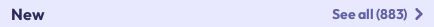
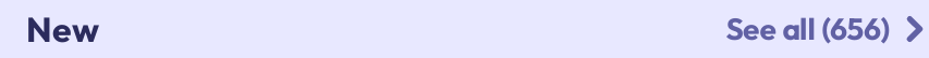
- See all (883)
+ See all (656)
